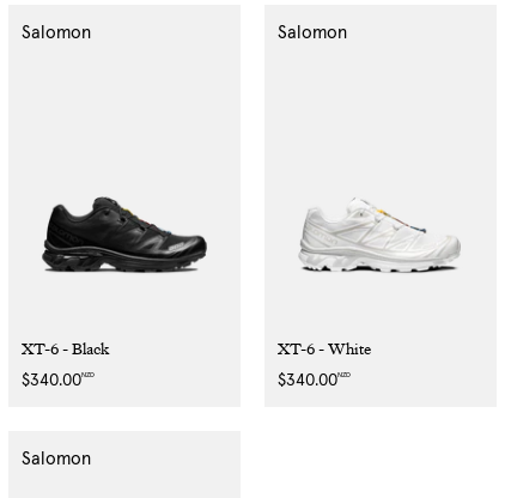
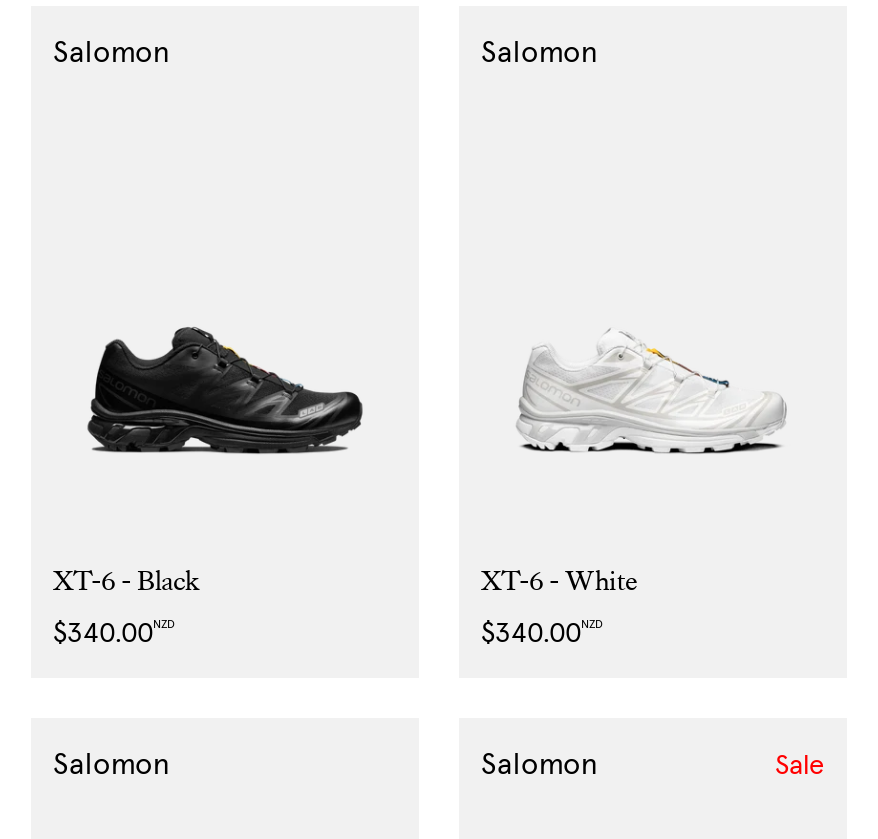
+ Salomon

+ Sale
